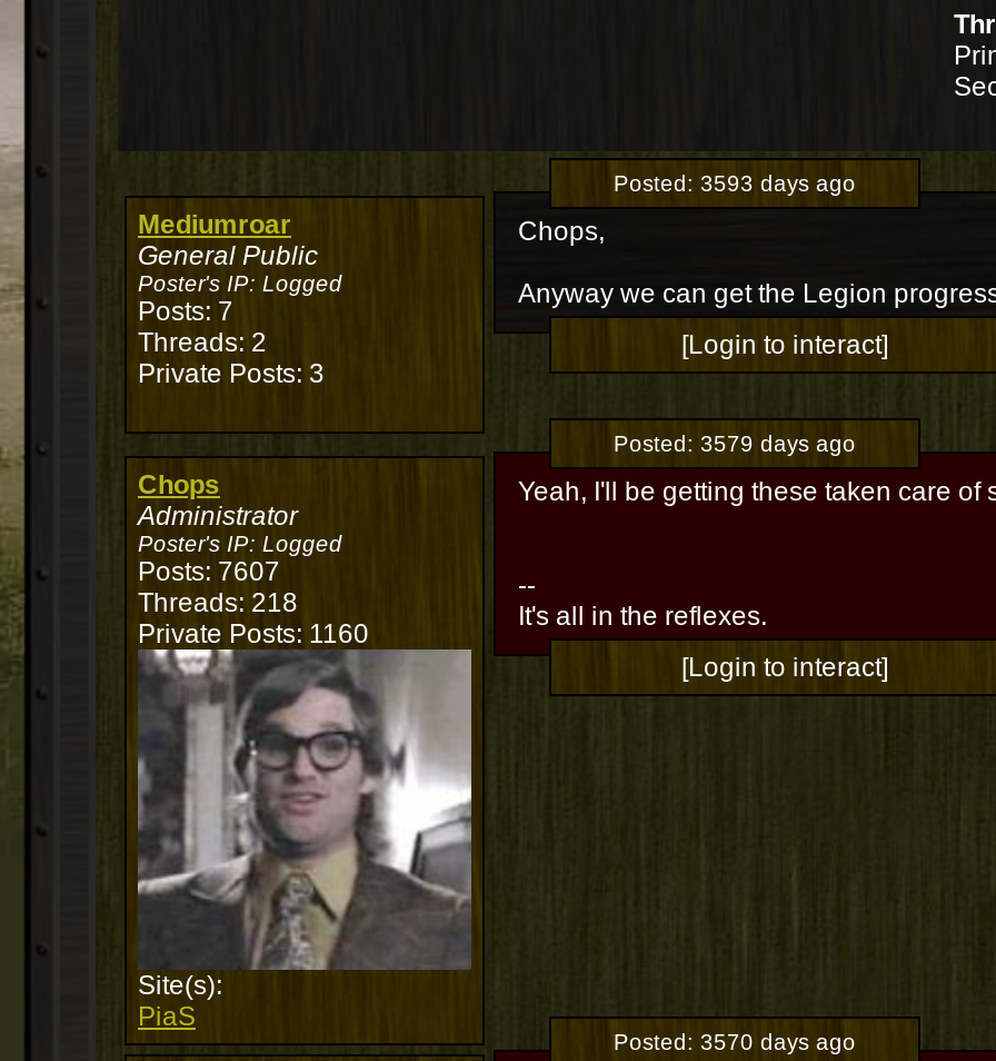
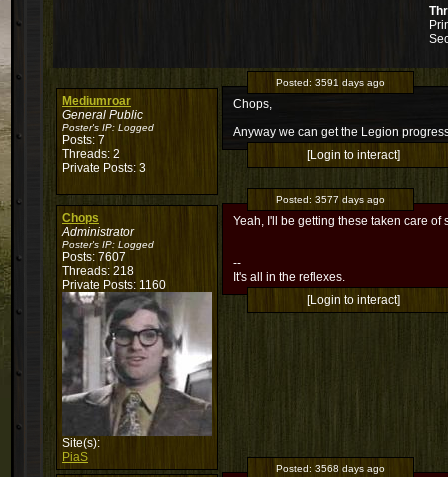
- Posted: 3593 days ago
+ Posted: 3591 days ago

- Posted: 3579 days ago
+ Posted: 3577 days ago

- Posted: 3570 days ago
+ Posted: 3568 days ago
